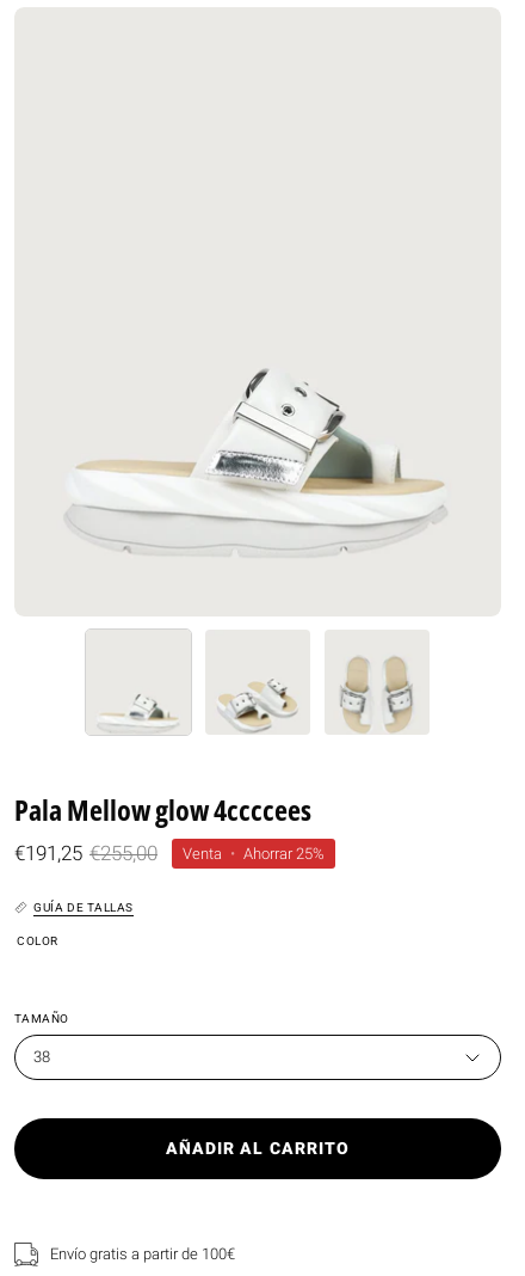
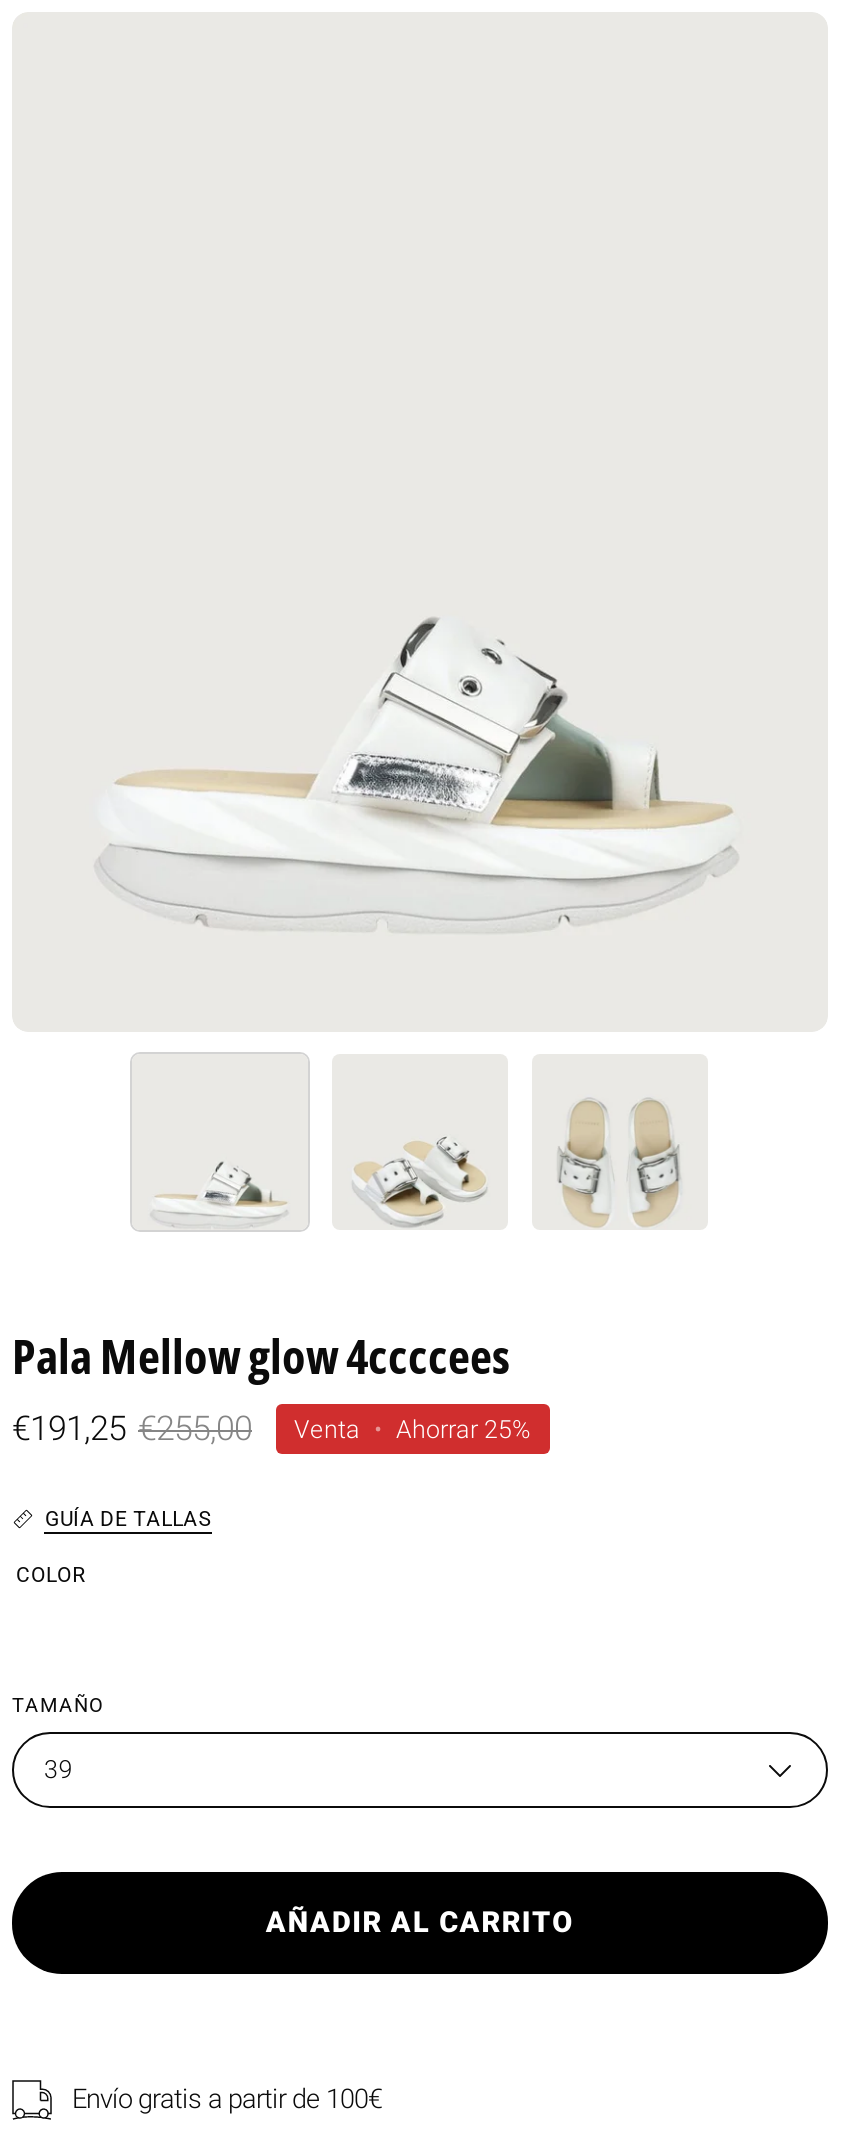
- 38
+ 39
